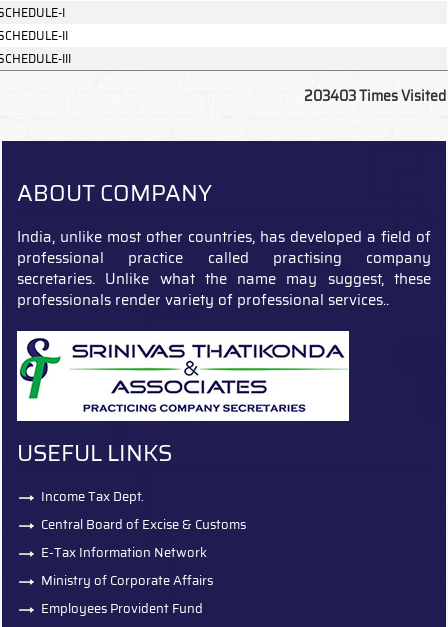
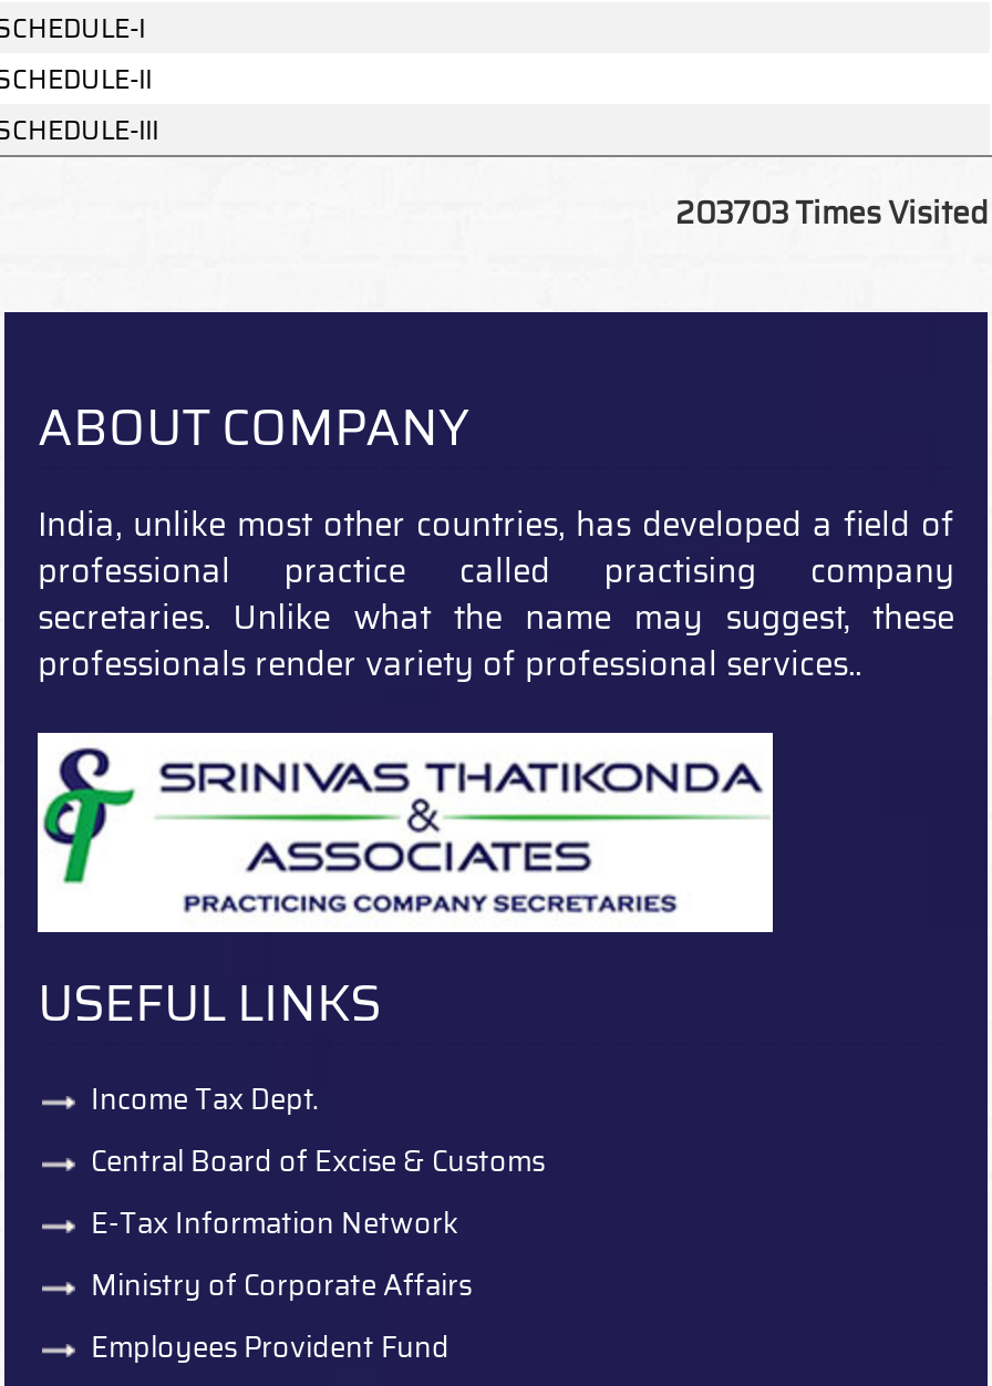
- 203403 Times Visited
+ 203703 Times Visited
